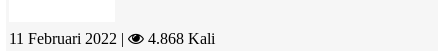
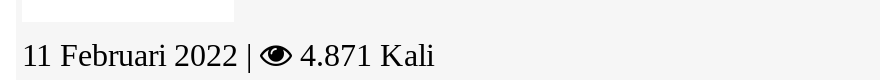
- 4.868 Kali
+ 4.871 Kali
